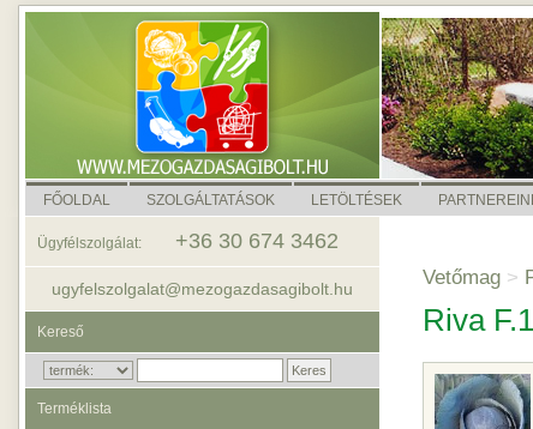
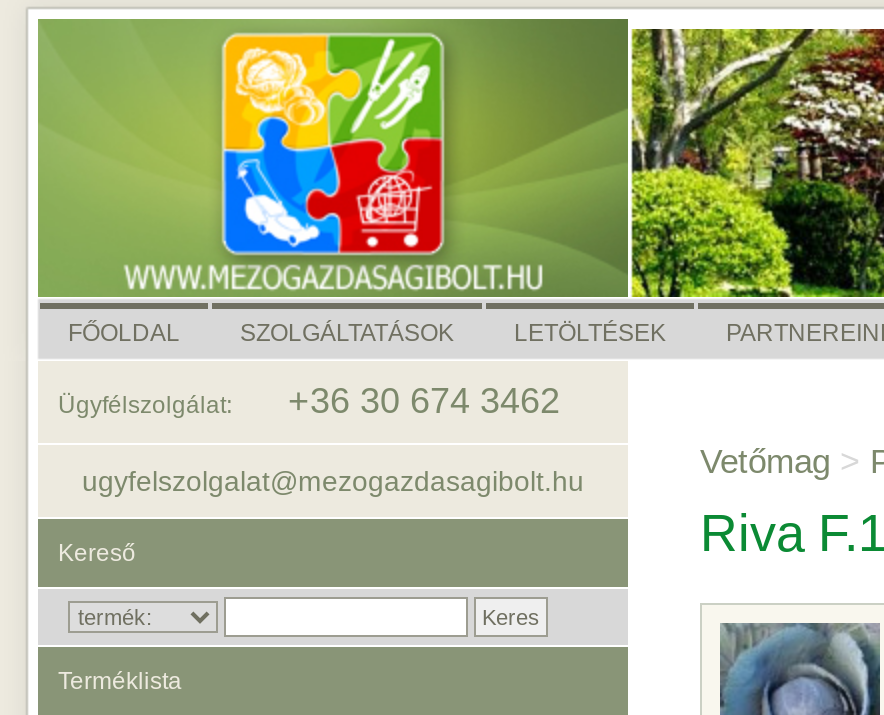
- [image]
+ [image]
